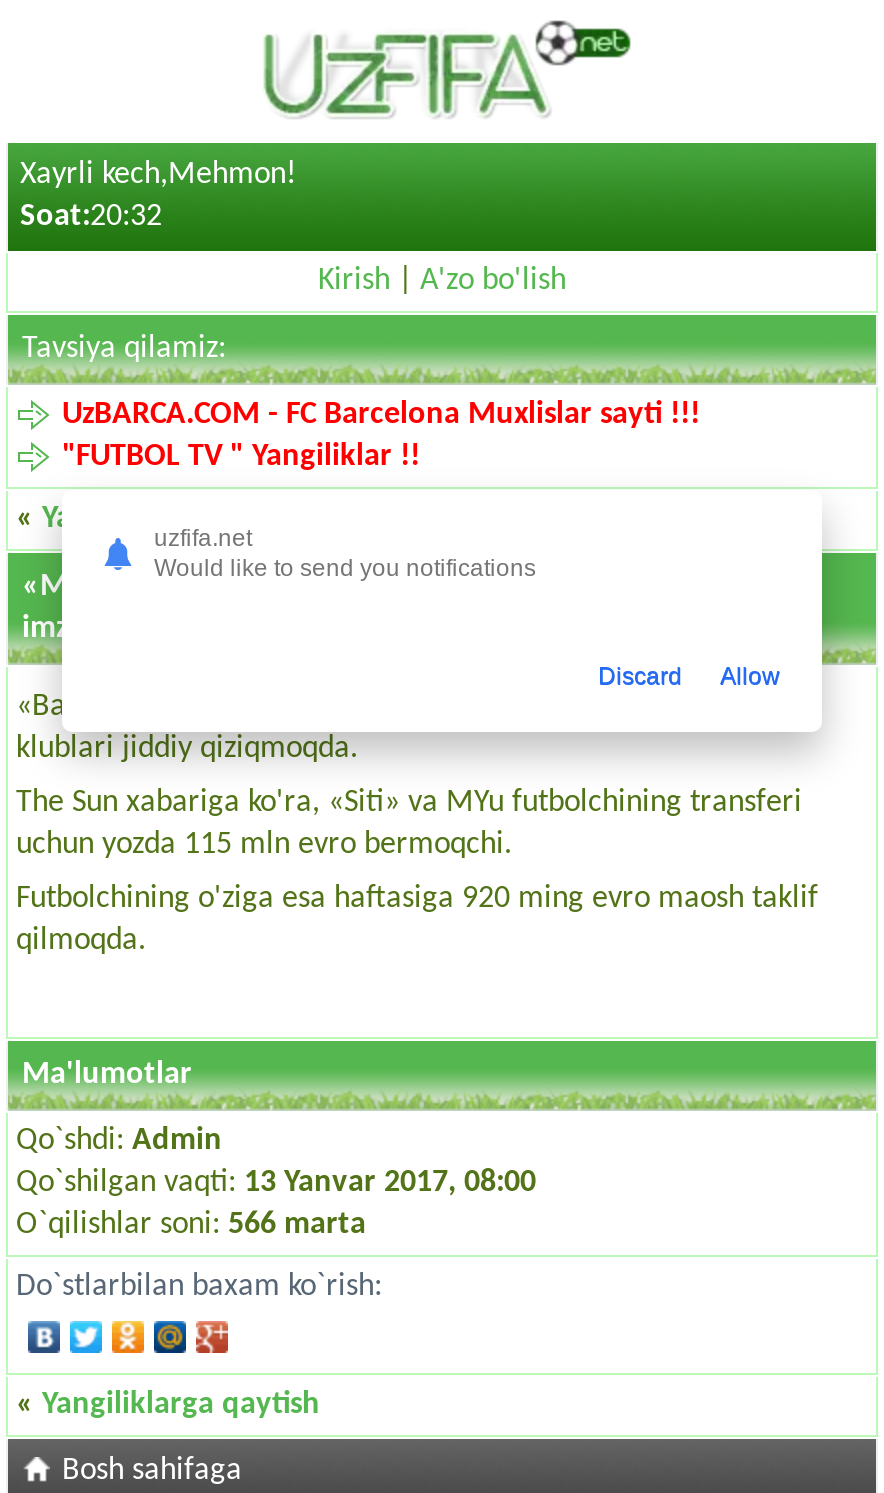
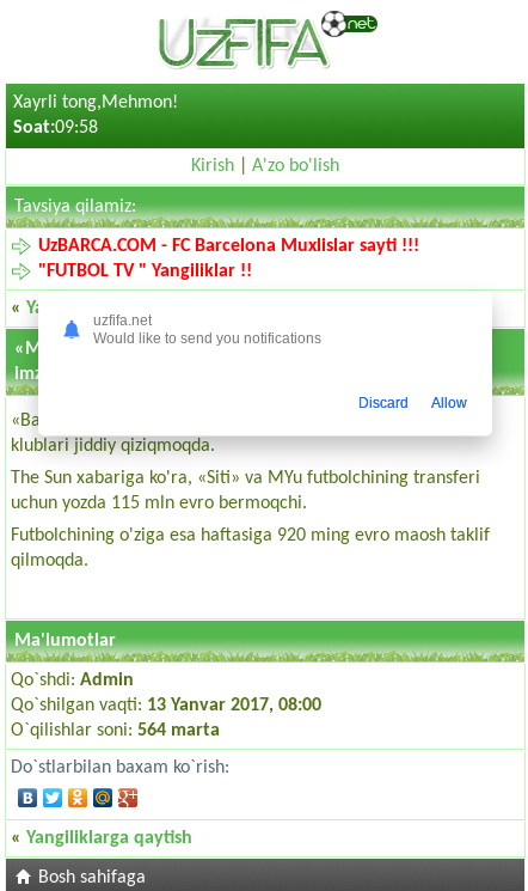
- Xayrli kech,Mehmon!
+ Xayrli tong,Mehmon!

- Soat:20:32
+ Soat:09:58

- O`qilishlar soni: 566 marta
+ O`qilishlar soni: 564 marta
